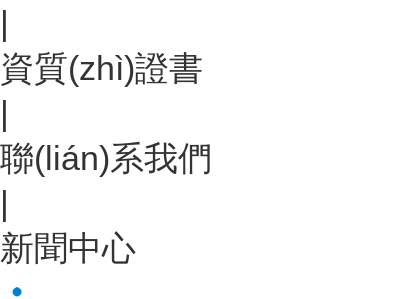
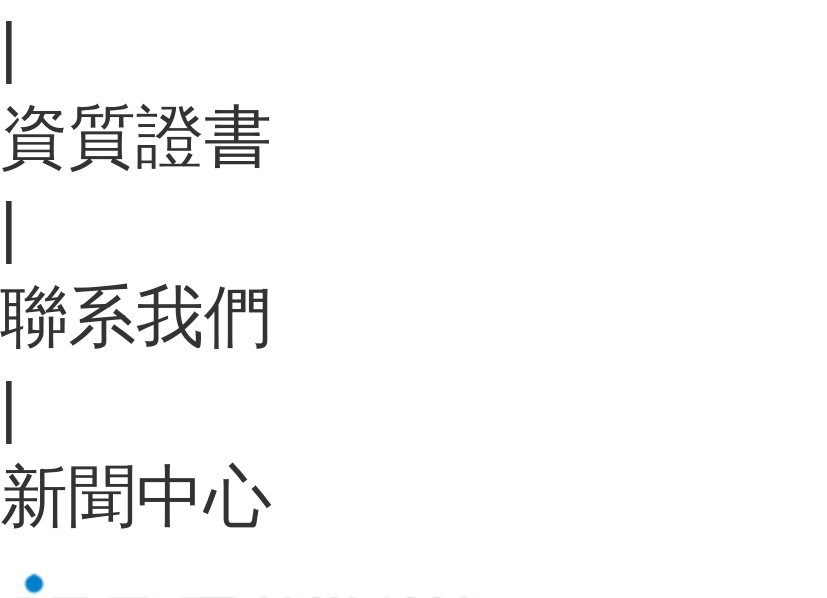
- 資質(zhì)證書
+ 資質證書

- 聯(lián)系我們
+ 聯系我們
